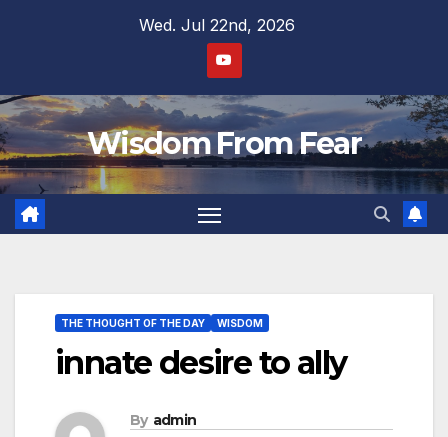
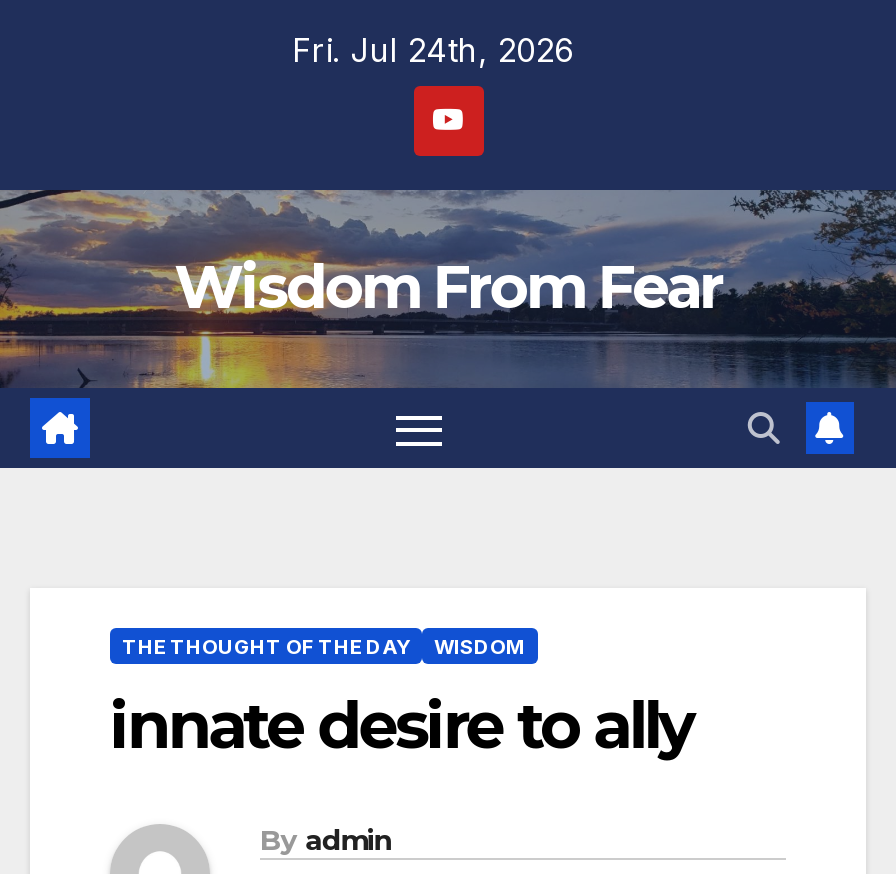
- Wed. Jul 22nd, 2026
+ Fri. Jul 24th, 2026
